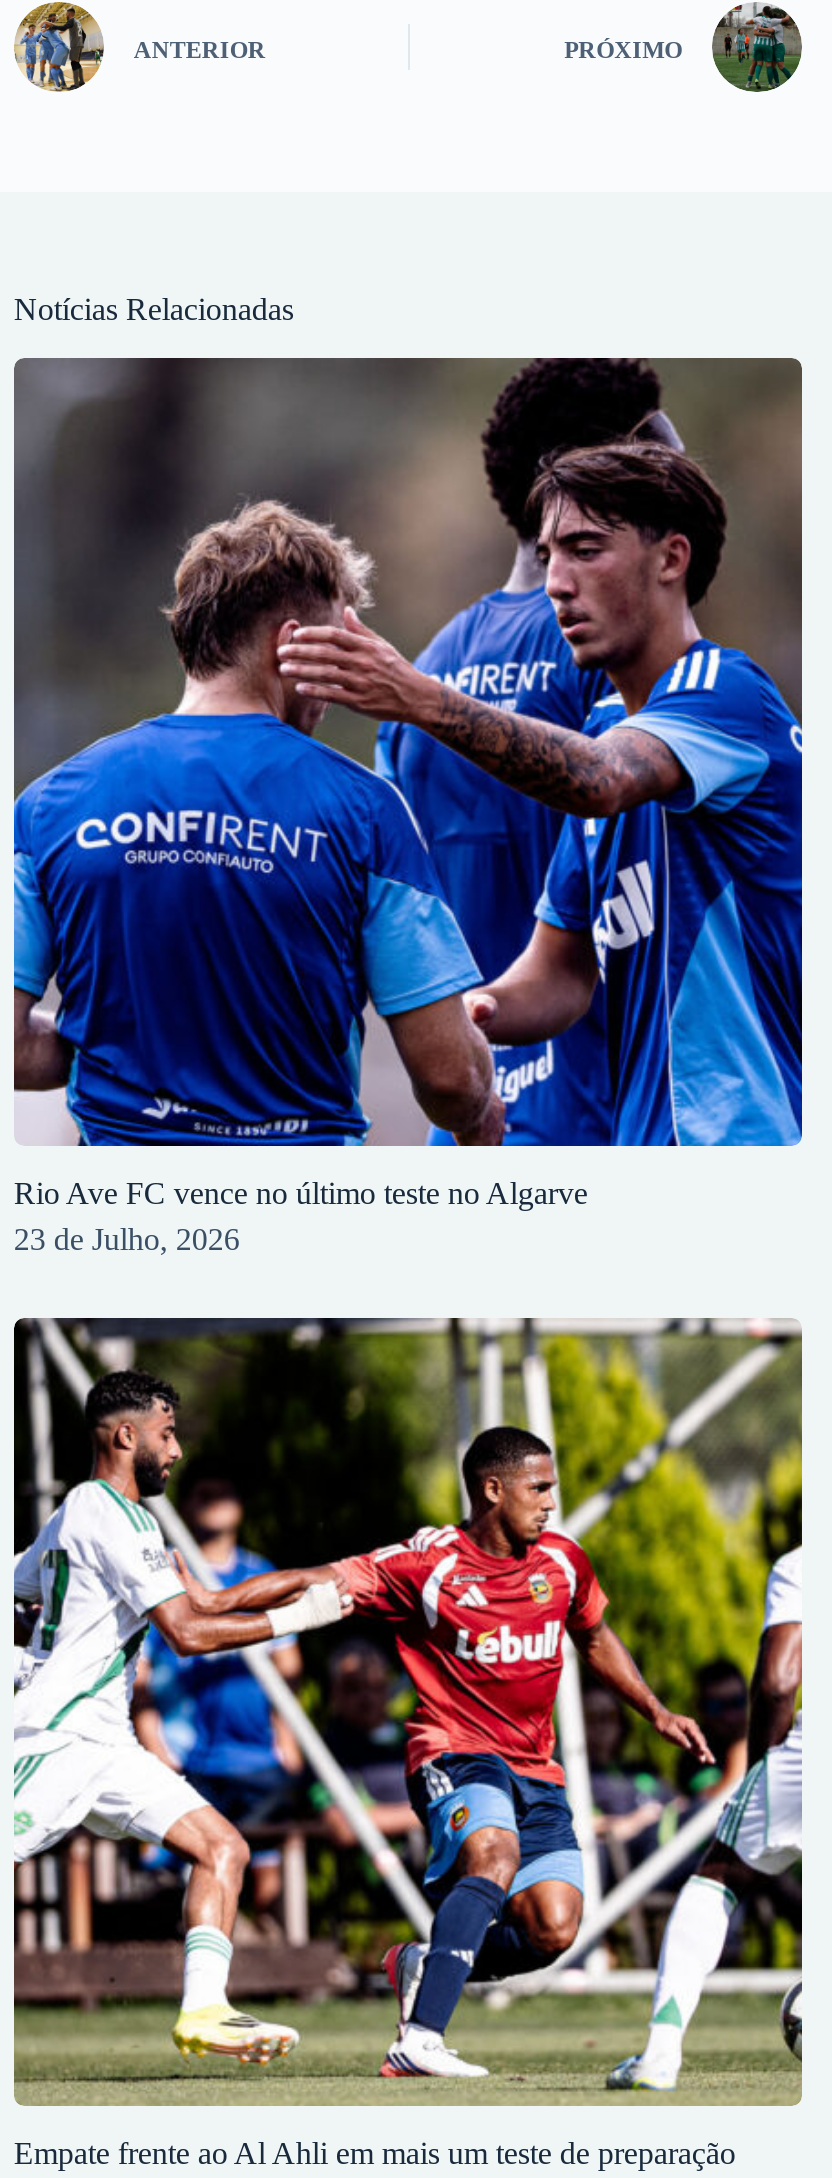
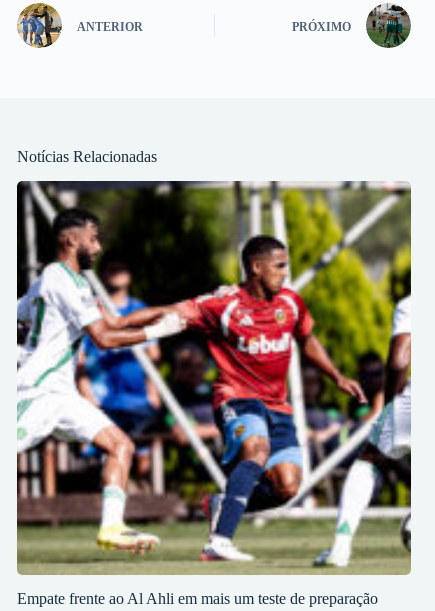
- [image]
- Rio Ave FC vence no último teste no Algarve
- 23 de Julho, 2026
